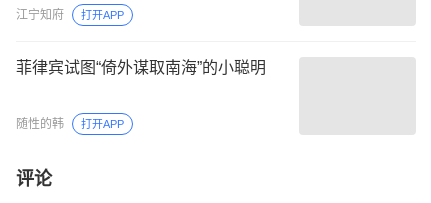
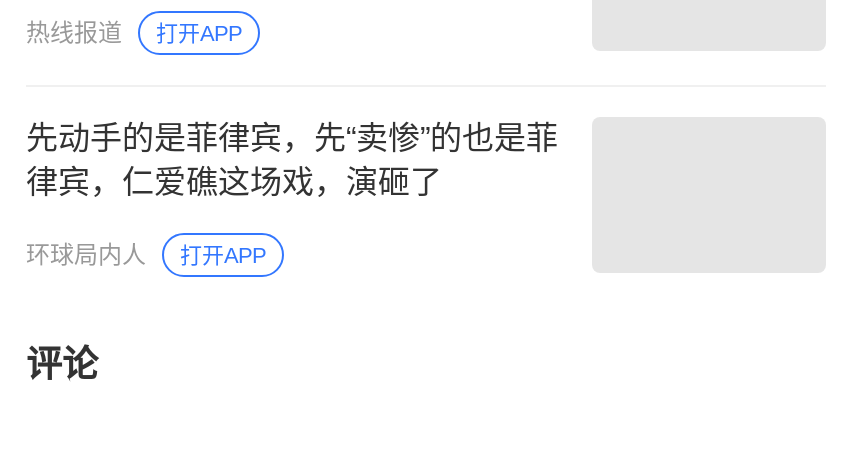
- 江宁知府
+ 热线报道

- 菲律宾试图“倚外谋取南海”的小聪明
+ 先动手的是菲律宾，先“卖惨”的也是菲
+ 律宾，仁爱礁这场戏，演砸了

- 随性的韩
+ 环球局内人
